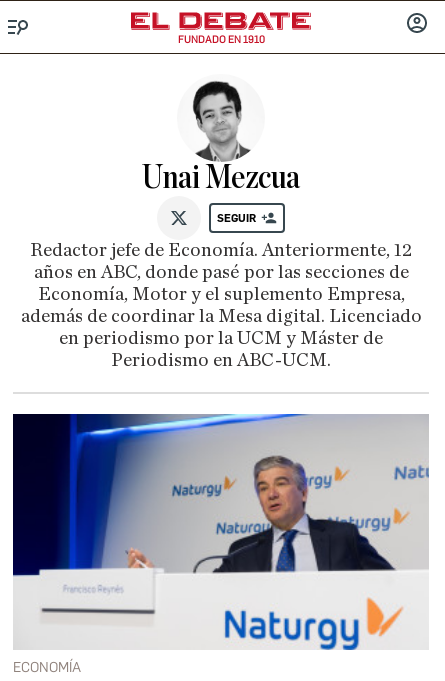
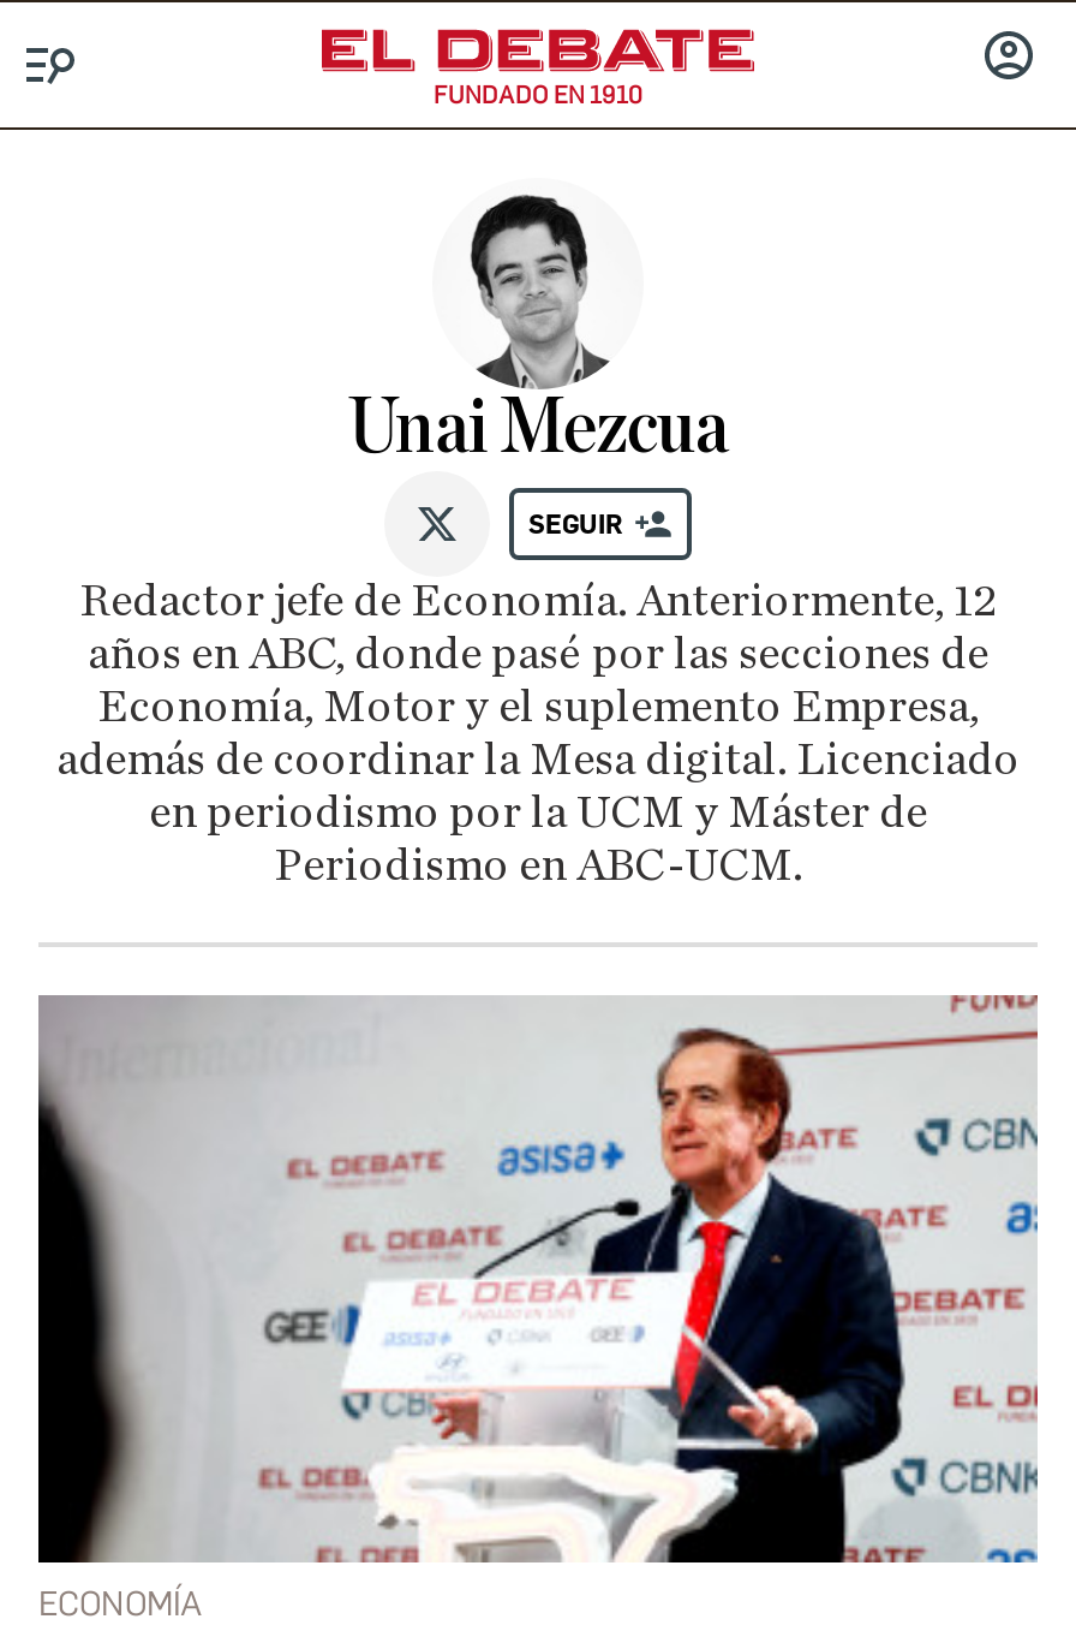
- [image]
+ [image]
